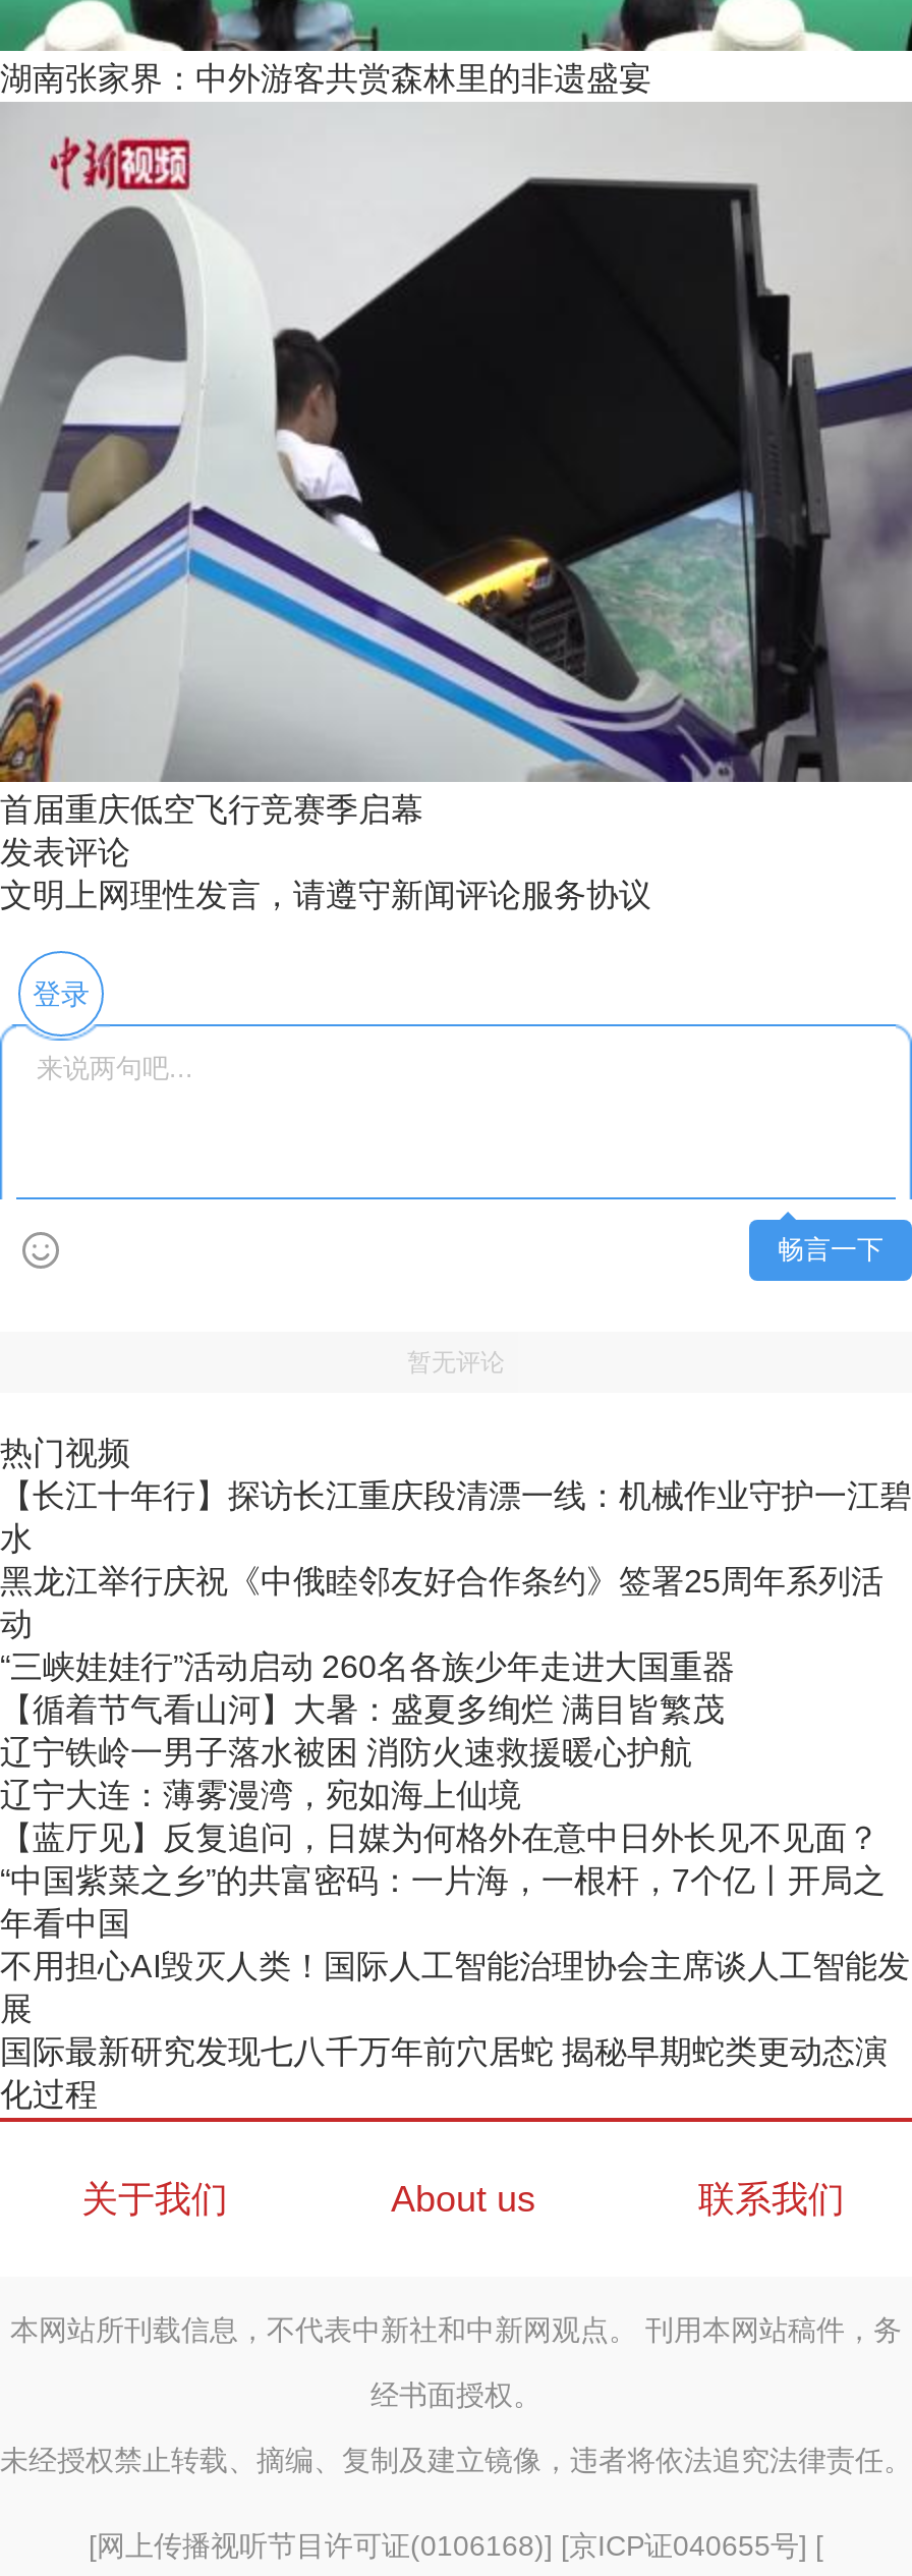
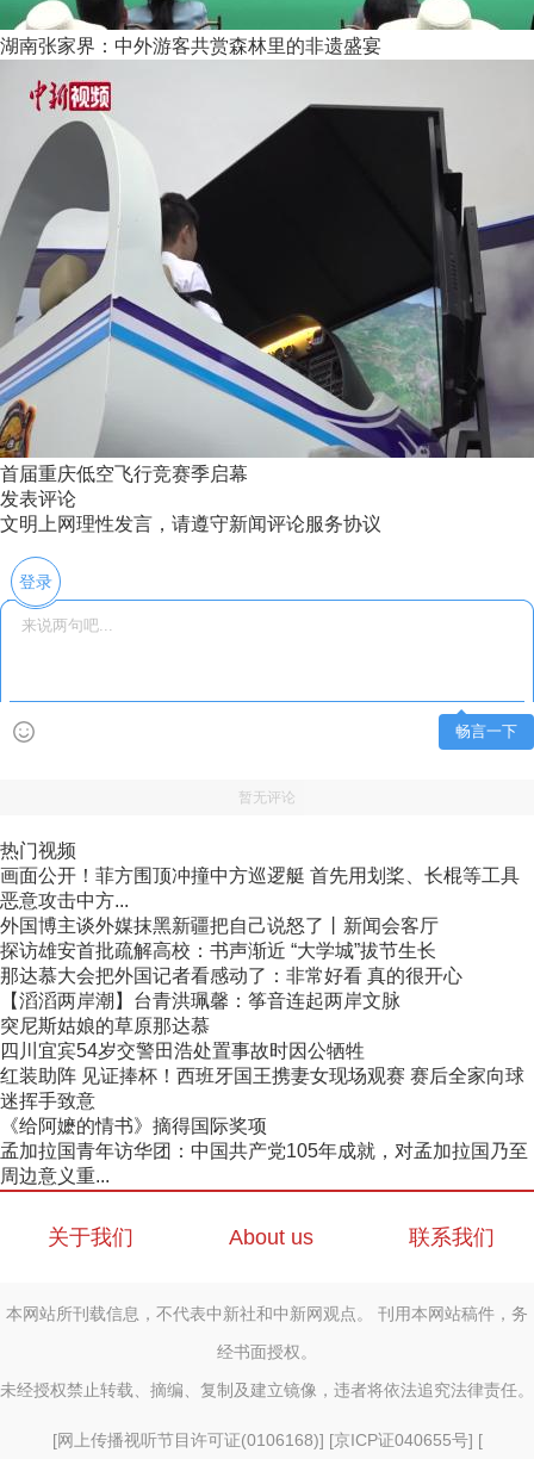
- 【长江十年行】探访长江重庆段清漂一线：机械作业守护一江碧
- 水
- 黑龙江举行庆祝《中俄睦邻友好合作条约》签署25周年系列活
- 动
- “三峡娃娃行”活动启动 260名各族少年走进大国重器
- 【循着节气看山河】大暑：盛夏多绚烂 满目皆繁茂
- 辽宁铁岭一男子落水被困 消防火速救援暖心护航
- 辽宁大连：薄雾漫湾，宛如海上仙境
- 【蓝厅见】反复追问，日媒为何格外在意中日外长见不见面？
- “中国紫菜之乡”的共富密码：一片海，一根杆，7个亿丨开局之
- 年看中国
- 不用担心AI毁灭人类！国际人工智能治理协会主席谈人工智能发
- 展
- 国际最新研究发现七八千万年前穴居蛇 揭秘早期蛇类更动态演
- 化过程
+ 画面公开！菲方围顶冲撞中方巡逻艇 首先用划桨、长棍等工具
+ 恶意攻击中方...
+ 外国博主谈外媒抹黑新疆把自己说怒了丨新闻会客厅
+ 探访雄安首批疏解高校：书声渐近 “大学城”拔节生长
+ 那达慕大会把外国记者看感动了：非常好看 真的很开心
+ 【滔滔两岸潮】台青洪珮馨：筝音连起两岸文脉
+ 突尼斯姑娘的草原那达慕
+ 四川宜宾54岁交警田浩处置事故时因公牺牲
+ 红装助阵 见证捧杯！西班牙国王携妻女现场观赛 赛后全家向球
+ 迷挥手致意
+ 《给阿嬷的情书》摘得国际奖项
+ 孟加拉国青年访华团：中国共产党105年成就，对孟加拉国乃至
+ 周边意义重...
